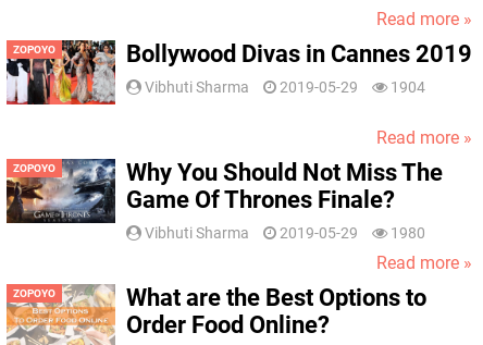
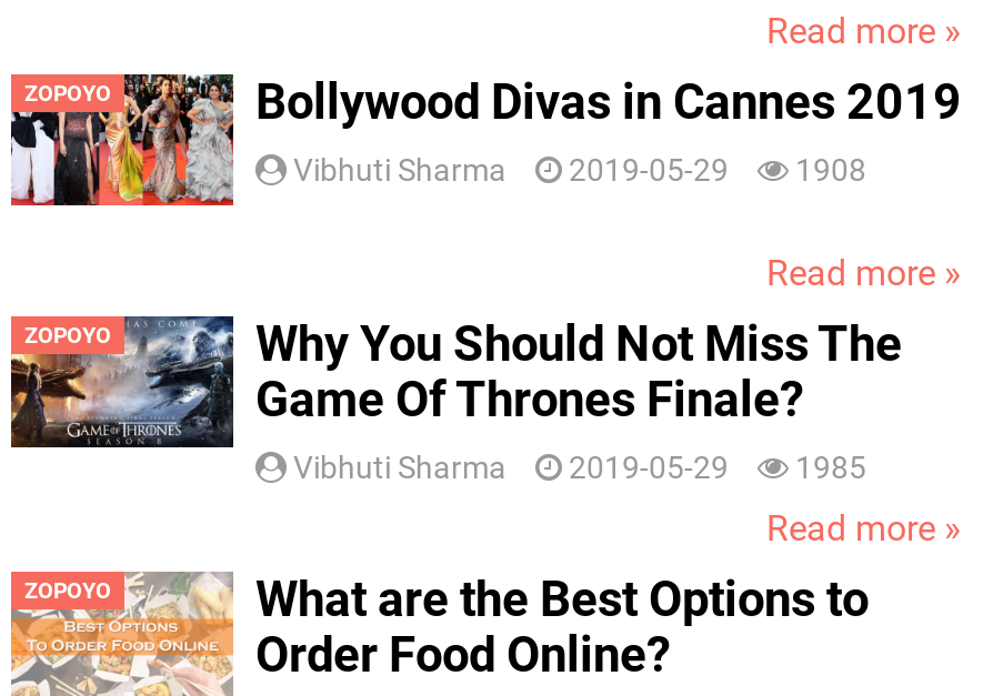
- Vibhuti Sharma 2019-05-29 1904
+ Vibhuti Sharma 2019-05-29 1908

- Vibhuti Sharma 2019-05-29 1980
+ Vibhuti Sharma 2019-05-29 1985
